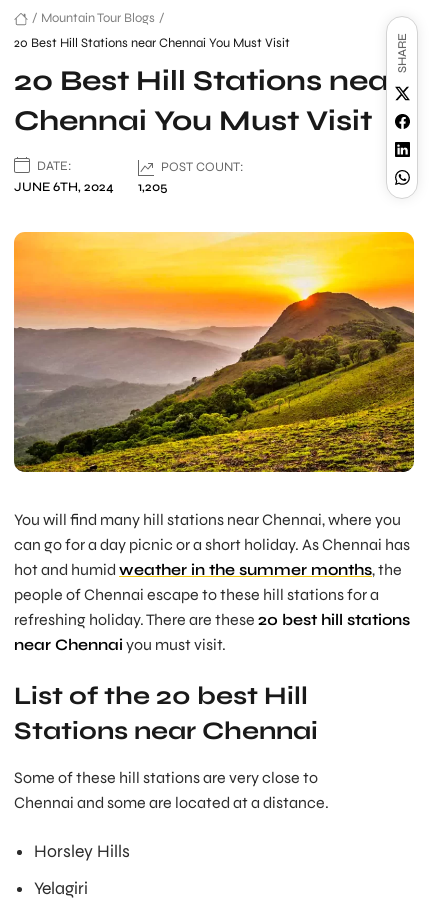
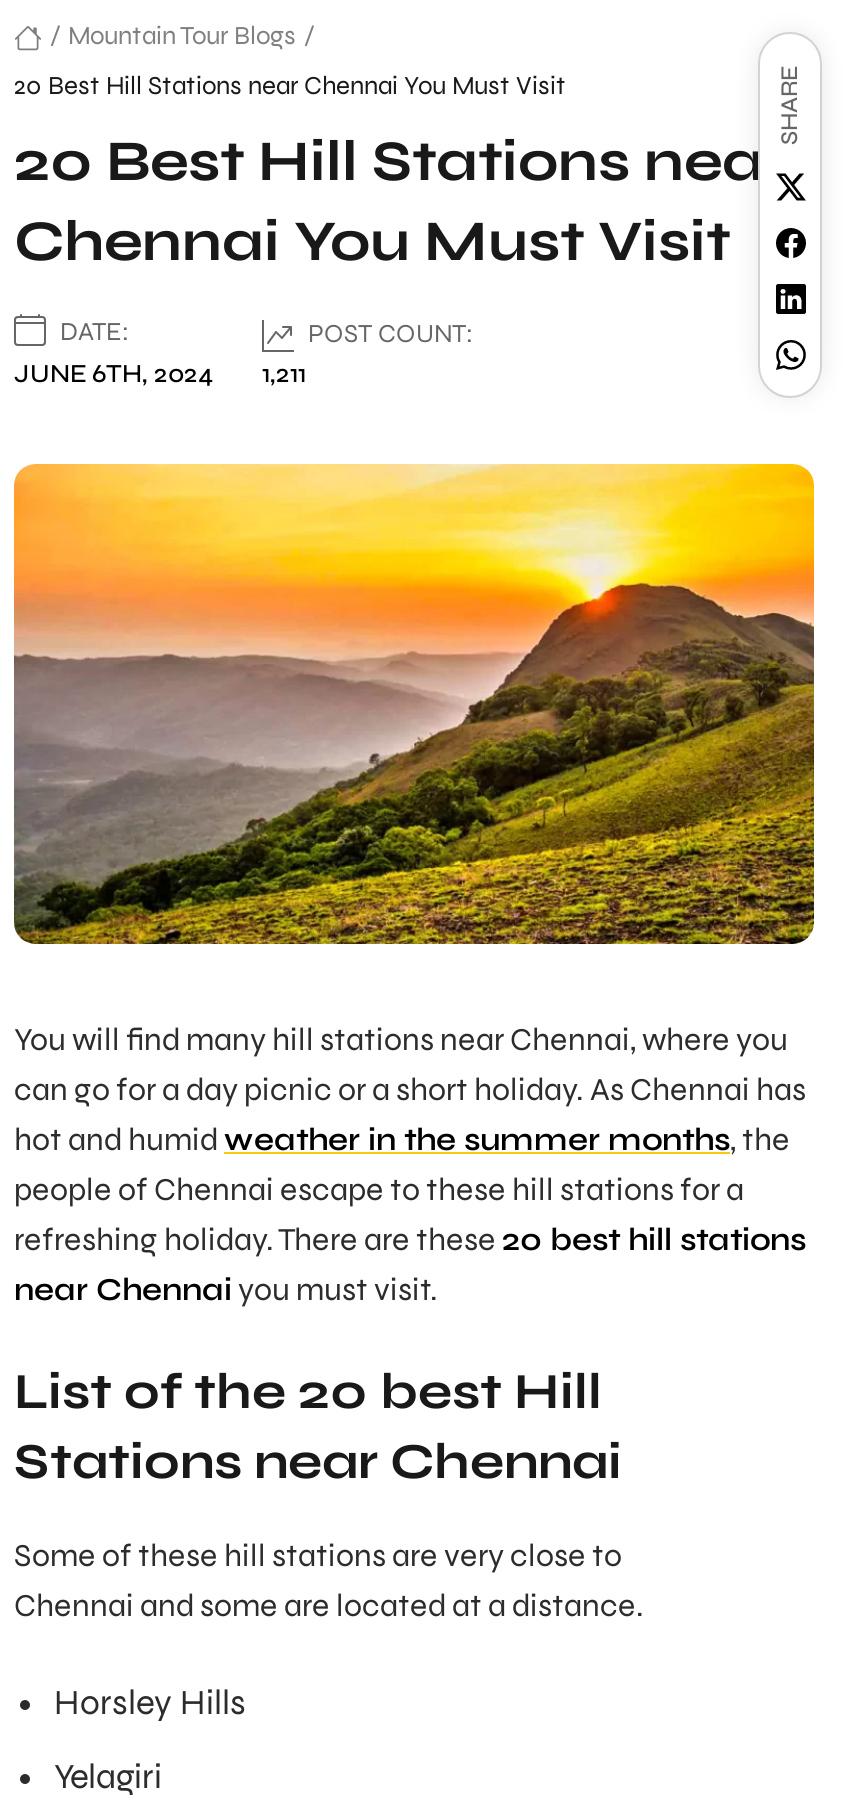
- JUNE 6TH, 2024 1,205
+ JUNE 6TH, 2024 1,211
